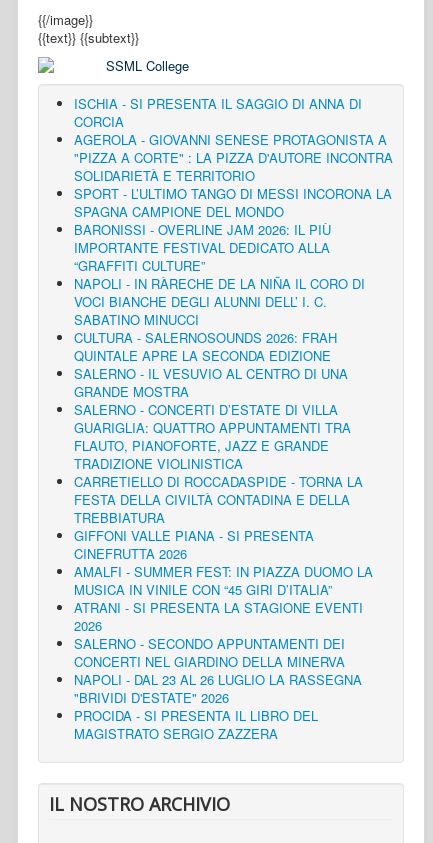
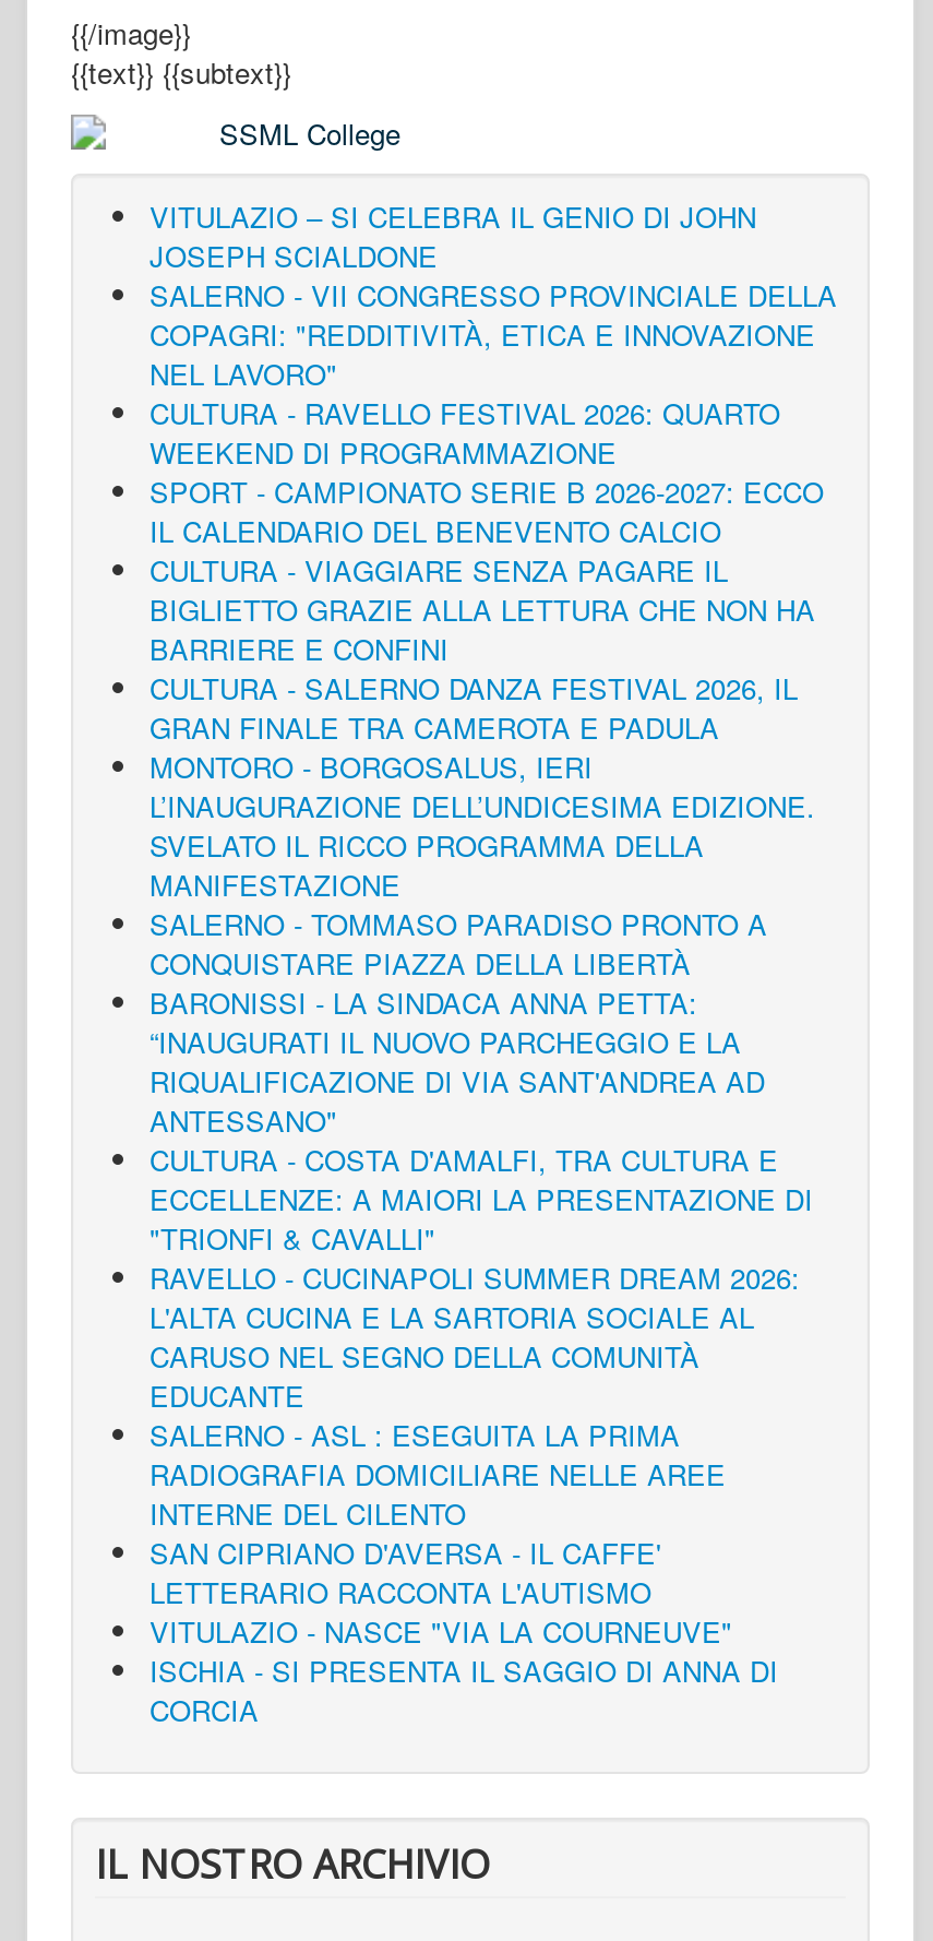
+ VITULAZIO – SI CELEBRA IL GENIO DI JOHN
+ JOSEPH SCIALDONE
+ SALERNO - VII CONGRESSO PROVINCIALE DELLA
+ COPAGRI: "REDDITIVITÀ, ETICA E INNOVAZIONE
+ NEL LAVORO"
+ CULTURA - RAVELLO FESTIVAL 2026: QUARTO
+ WEEKEND DI PROGRAMMAZIONE
+ SPORT - CAMPIONATO SERIE B 2026-2027: ECCO
+ IL CALENDARIO DEL BENEVENTO CALCIO
+ CULTURA - VIAGGIARE SENZA PAGARE IL
+ BIGLIETTO GRAZIE ALLA LETTURA CHE NON HA
+ BARRIERE E CONFINI
+ CULTURA - SALERNO DANZA FESTIVAL 2026, IL
+ GRAN FINALE TRA CAMEROTA E PADULA
+ MONTORO - BORGOSALUS, IERI
+ L’INAUGURAZIONE DELL’UNDICESIMA EDIZIONE.
+ SVELATO IL RICCO PROGRAMMA DELLA
+ MANIFESTAZIONE
+ SALERNO - TOMMASO PARADISO PRONTO A
+ CONQUISTARE PIAZZA DELLA LIBERTÀ
+ BARONISSI - LA SINDACA ANNA PETTA:
+ “INAUGURATI IL NUOVO PARCHEGGIO E LA
+ RIQUALIFICAZIONE DI VIA SANT'ANDREA AD
+ ANTESSANO"
+ CULTURA - COSTA D'AMALFI, TRA CULTURA E
+ ECCELLENZE: A MAIORI LA PRESENTAZIONE DI
+ "TRIONFI & CAVALLI"
+ RAVELLO - CUCINAPOLI SUMMER DREAM 2026:
+ L'ALTA CUCINA E LA SARTORIA SOCIALE AL
+ CARUSO NEL SEGNO DELLA COMUNITÀ
+ EDUCANTE
+ SALERNO - ASL : ESEGUITA LA PRIMA
+ RADIOGRAFIA DOMICILIARE NELLE AREE
+ INTERNE DEL CILENTO
+ SAN CIPRIANO D'AVERSA - IL CAFFE'
+ LETTERARIO RACCONTA L'AUTISMO
+ VITULAZIO - NASCE "VIA LA COURNEUVE"

moved down: ISCHIA - SI PRESENTA IL SAGGIO DI ANNA DI | CORCIA

- AGEROLA - GIOVANNI SENESE PROTAGONISTA A
- "PIZZA A CORTE" : LA PIZZA D'AUTORE INCONTRA
- SOLIDARIETÀ E TERRITORIO
- SPORT - L’ULTIMO TANGO DI MESSI INCORONA LA
- SPAGNA CAMPIONE DEL MONDO
- BARONISSI - OVERLINE JAM 2026: IL PIÙ
- IMPORTANTE FESTIVAL DEDICATO ALLA
- “GRAFFITI CULTURE”
- NAPOLI - IN RÀRECHE DE LA NIÑA IL CORO DI
- VOCI BIANCHE DEGLI ALUNNI DELL’ I. C.
- SABATINO MINUCCI
- CULTURA - SALERNOSOUNDS 2026: FRAH
- QUINTALE APRE LA SECONDA EDIZIONE
- SALERNO - IL VESUVIO AL CENTRO DI UNA
- GRANDE MOSTRA
- SALERNO - CONCERTI D’ESTATE DI VILLA
- GUARIGLIA: QUATTRO APPUNTAMENTI TRA
- FLAUTO, PIANOFORTE, JAZZ E GRANDE
- TRADIZIONE VIOLINISTICA
- CARRETIELLO DI ROCCADASPIDE - TORNA LA
- FESTA DELLA CIVILTÀ CONTADINA E DELLA
- TREBBIATURA
- GIFFONI VALLE PIANA - SI PRESENTA
- CINEFRUTTA 2026
- AMALFI - SUMMER FEST: IN PIAZZA DUOMO LA
- MUSICA IN VINILE CON “45 GIRI D’ITALIA”
- ATRANI - SI PRESENTA LA STAGIONE EVENTI
- 2026
- SALERNO - SECONDO APPUNTAMENTI DEI
- CONCERTI NEL GIARDINO DELLA MINERVA
- NAPOLI - DAL 23 AL 26 LUGLIO LA RASSEGNA
- "BRIVIDI D'ESTATE" 2026
- PROCIDA - SI PRESENTA IL LIBRO DEL
- MAGISTRATO SERGIO ZAZZERA
